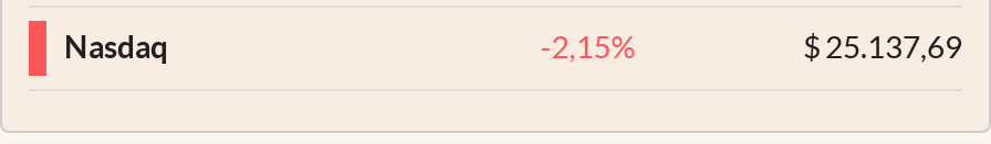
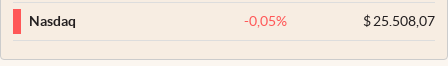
- -2,15%
- $ 25.137,69
+ -0,05%
+ $ 25.508,07
